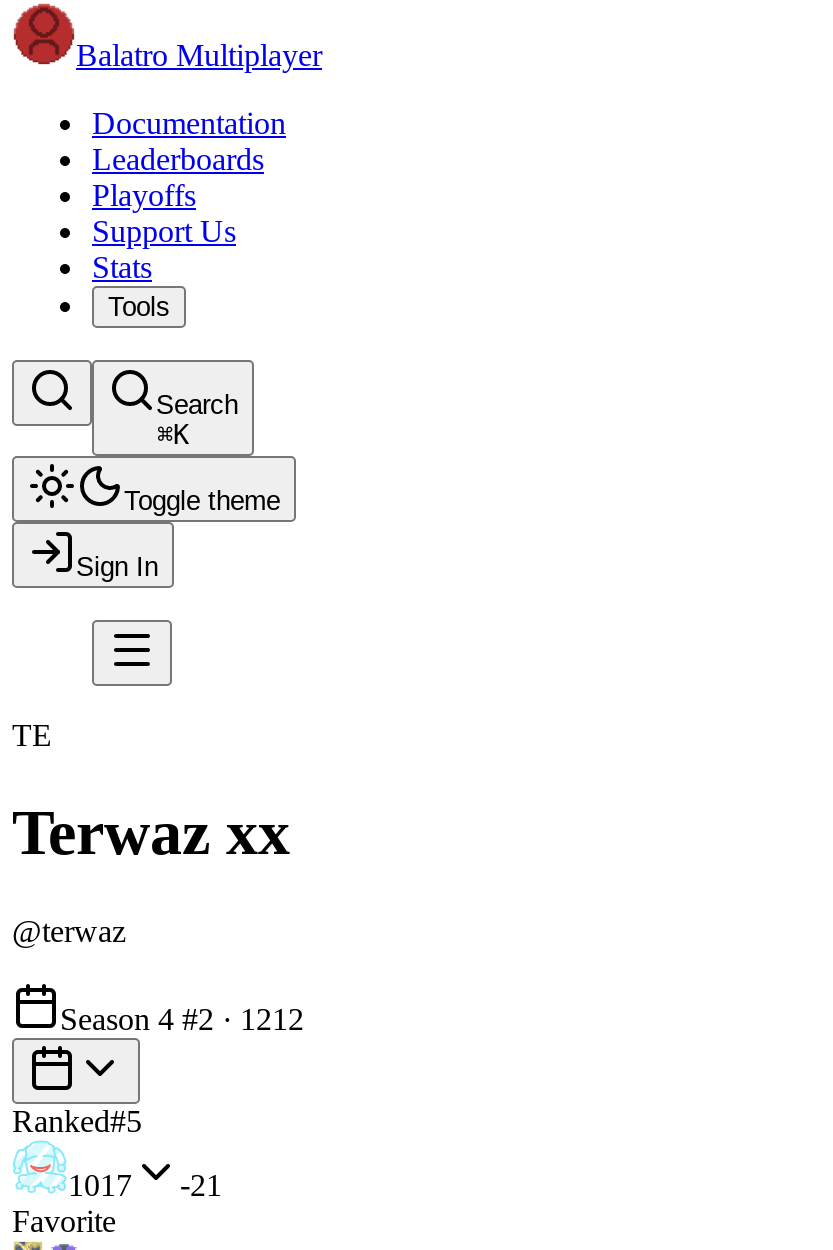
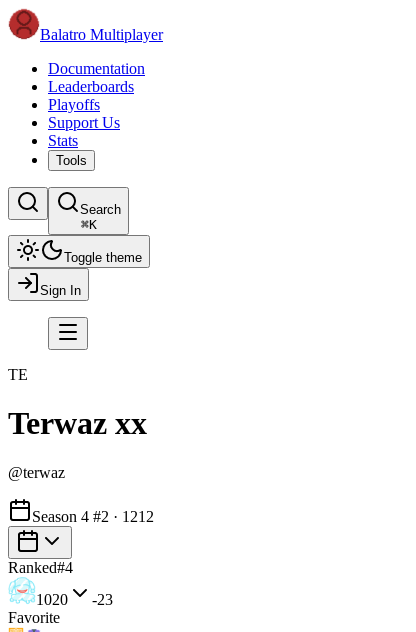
- Ranked#5
+ Ranked#4

- 1017
+ 1020

- -21
+ -23
